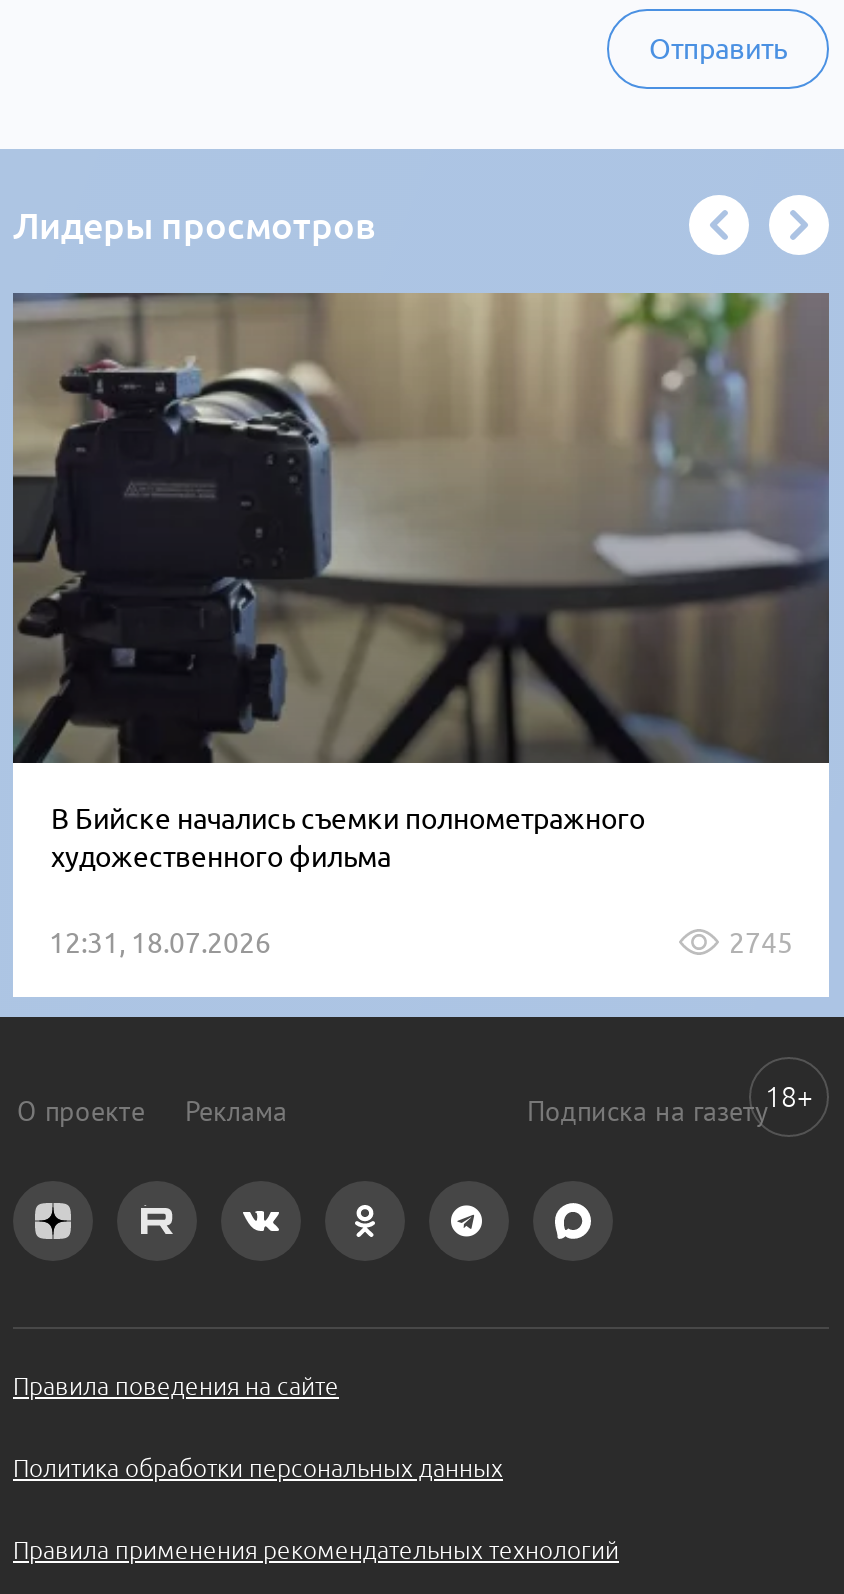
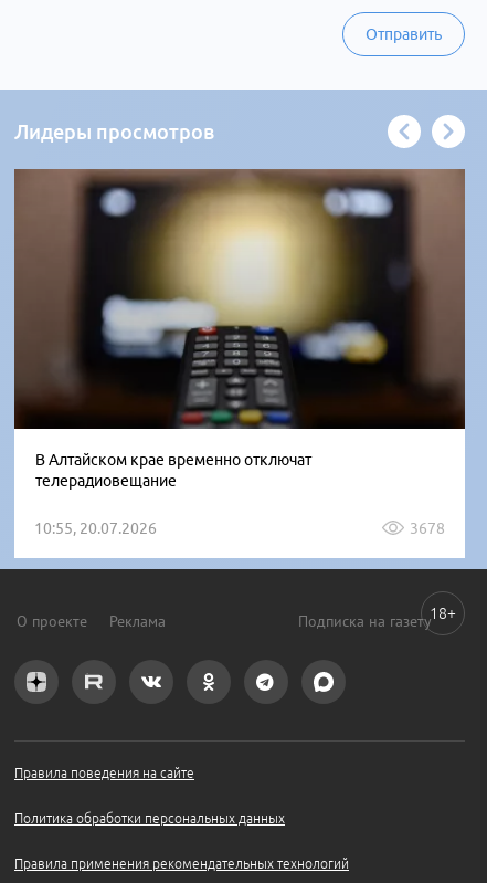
- [image]
- В Бийске начались съемки полнометражного
- художественного фильма
+ [image]
+ В Алтайском крае временно отключат
+ телерадиовещание

- 12:31, 18.07.2026
- 2745
+ 10:55, 20.07.2026
+ 3678
